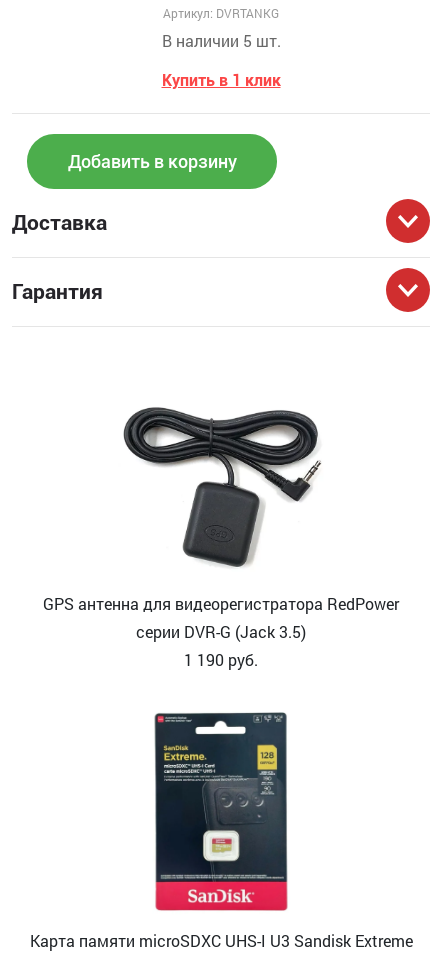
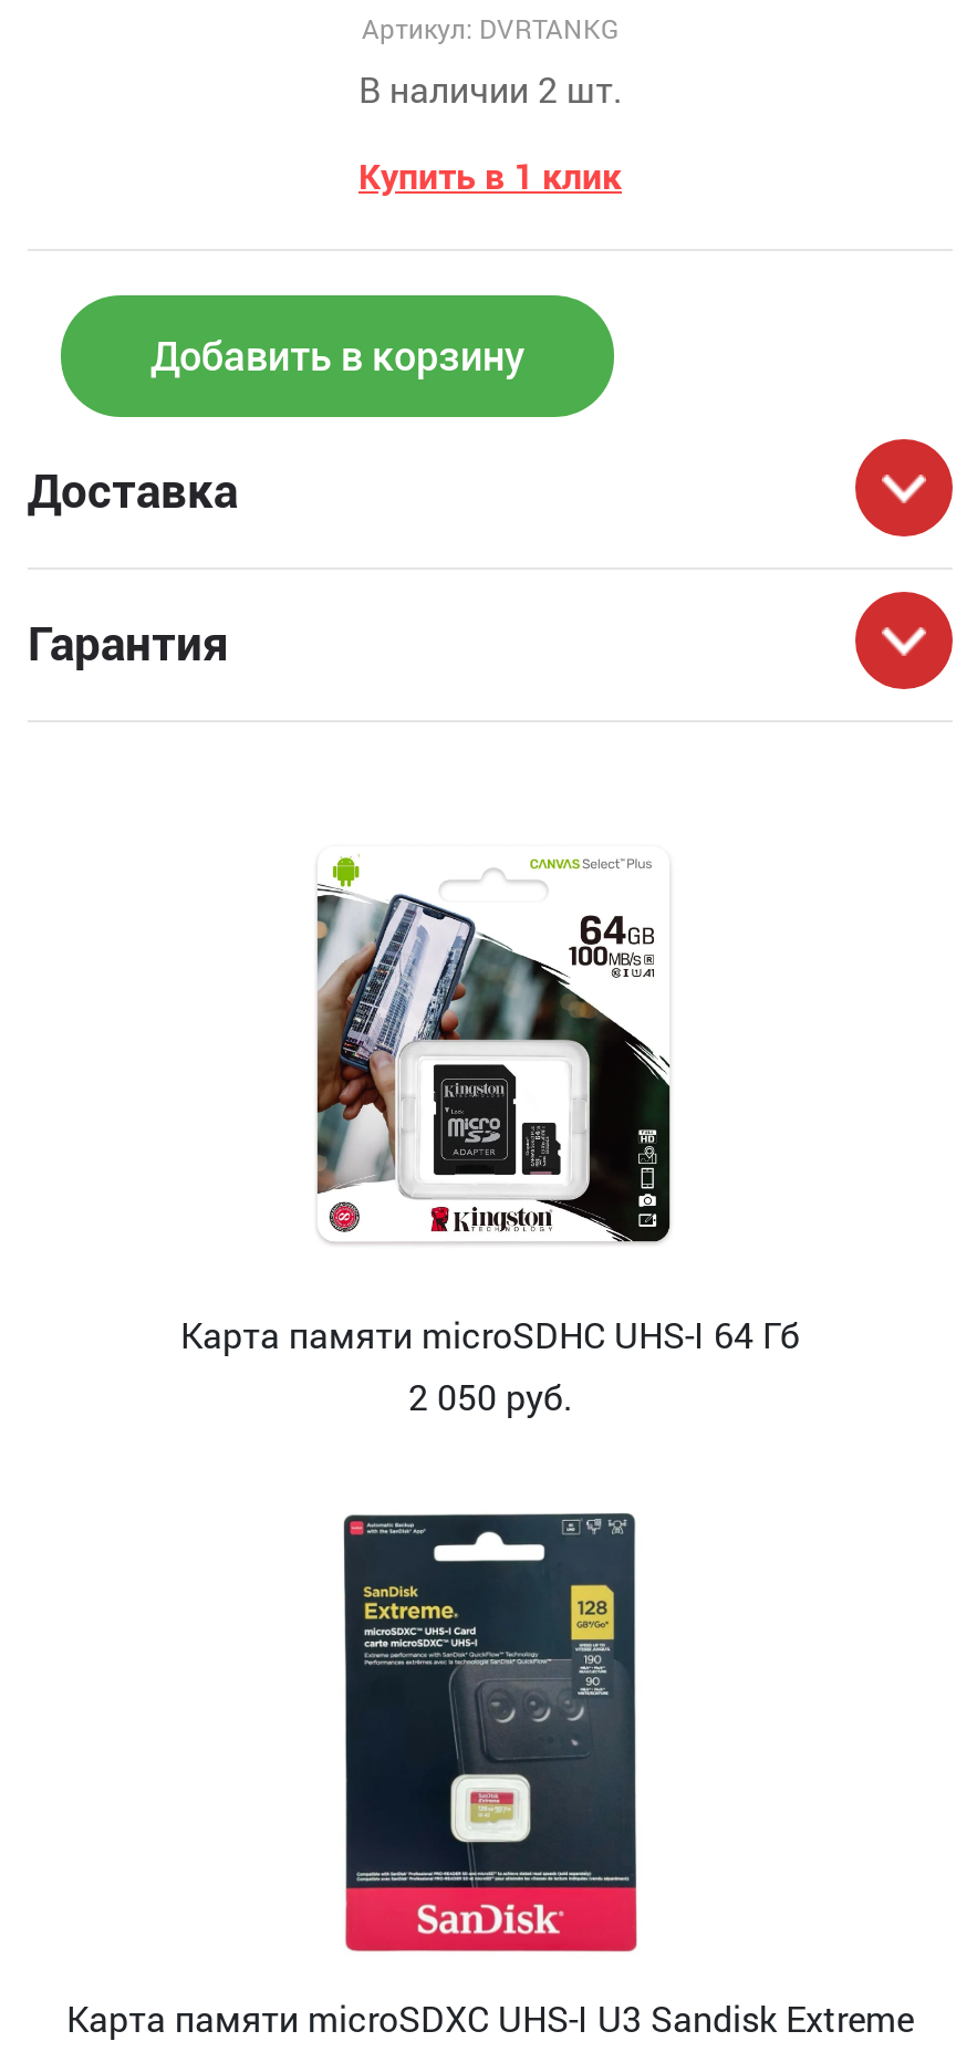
- В наличии 5 шт.
+ В наличии 2 шт.

- [image]
- GPS антенна для видеорегистратора RedPower
- серии DVR-G (Jack 3.5)
- 1 190 руб.
+ [image]
+ Карта памяти microSDHC UHS-I 64 Гб
+ 2 050 руб.
